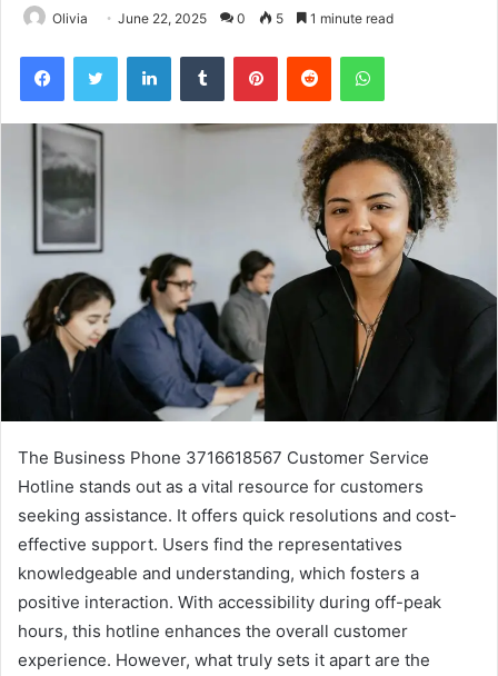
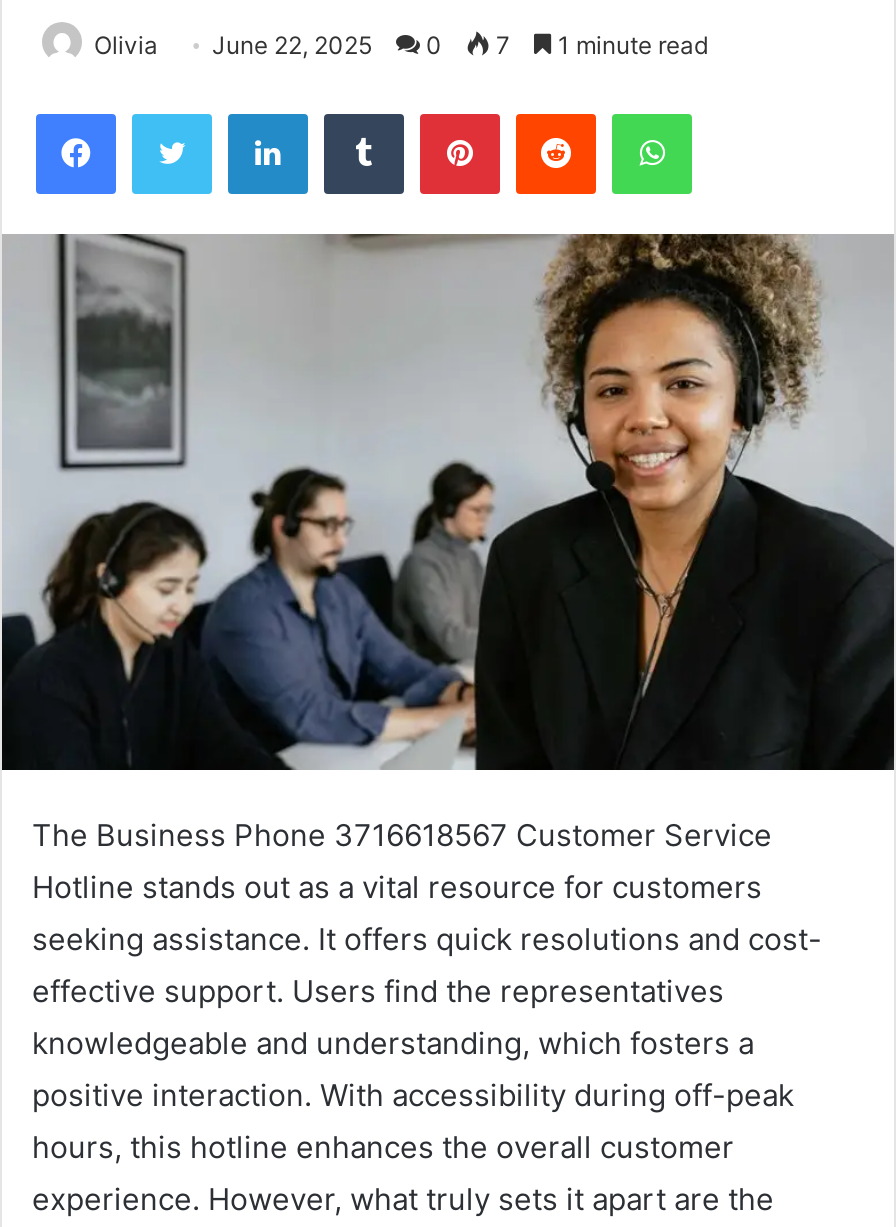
- Olivia June 22, 2025 0 5 1 minute read
+ Olivia June 22, 2025 0 7 1 minute read
